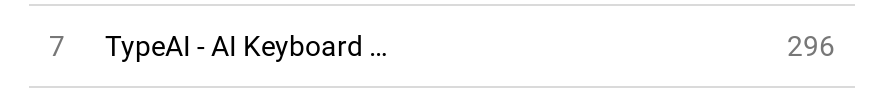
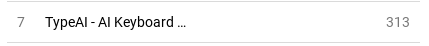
- 296
+ 313
